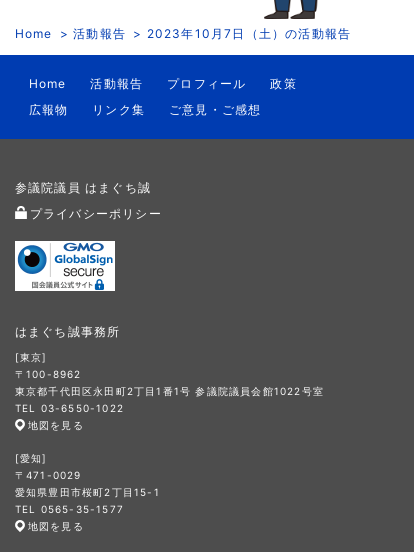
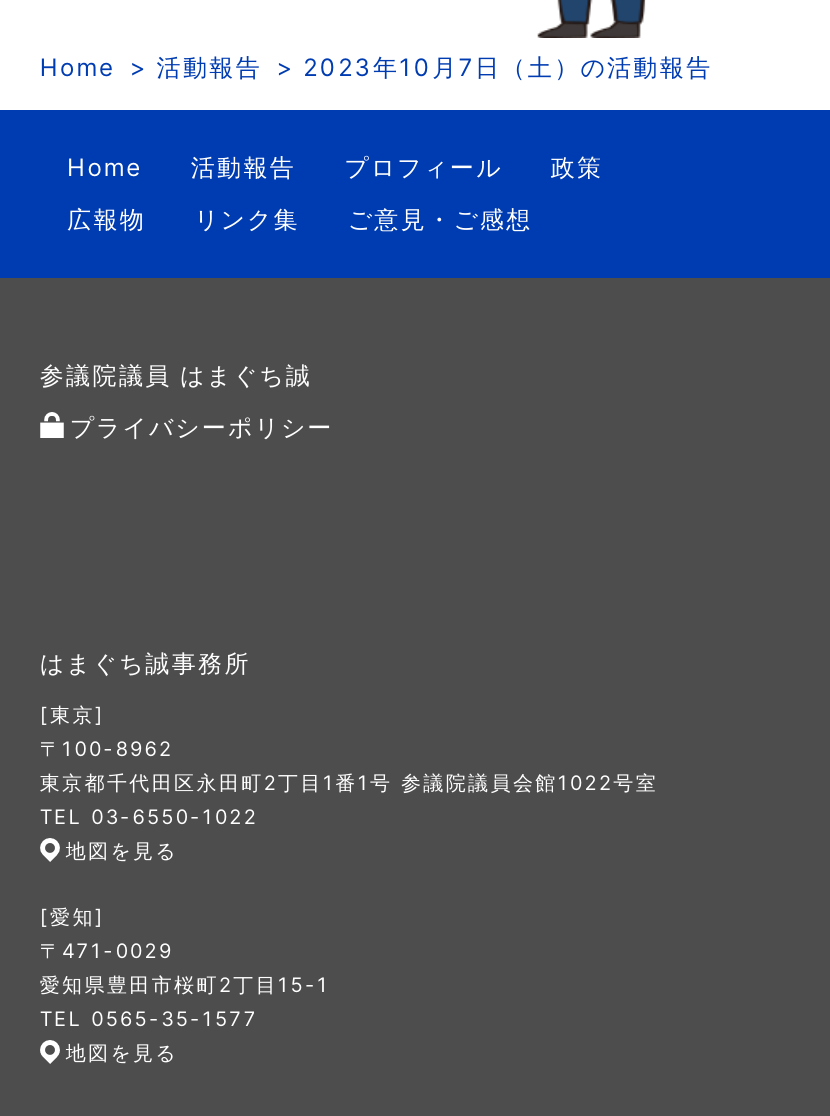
- [image]
